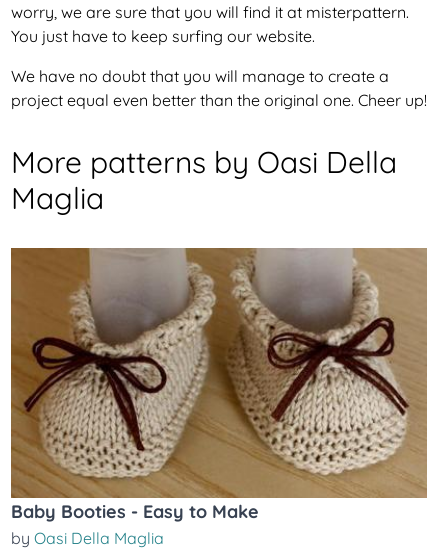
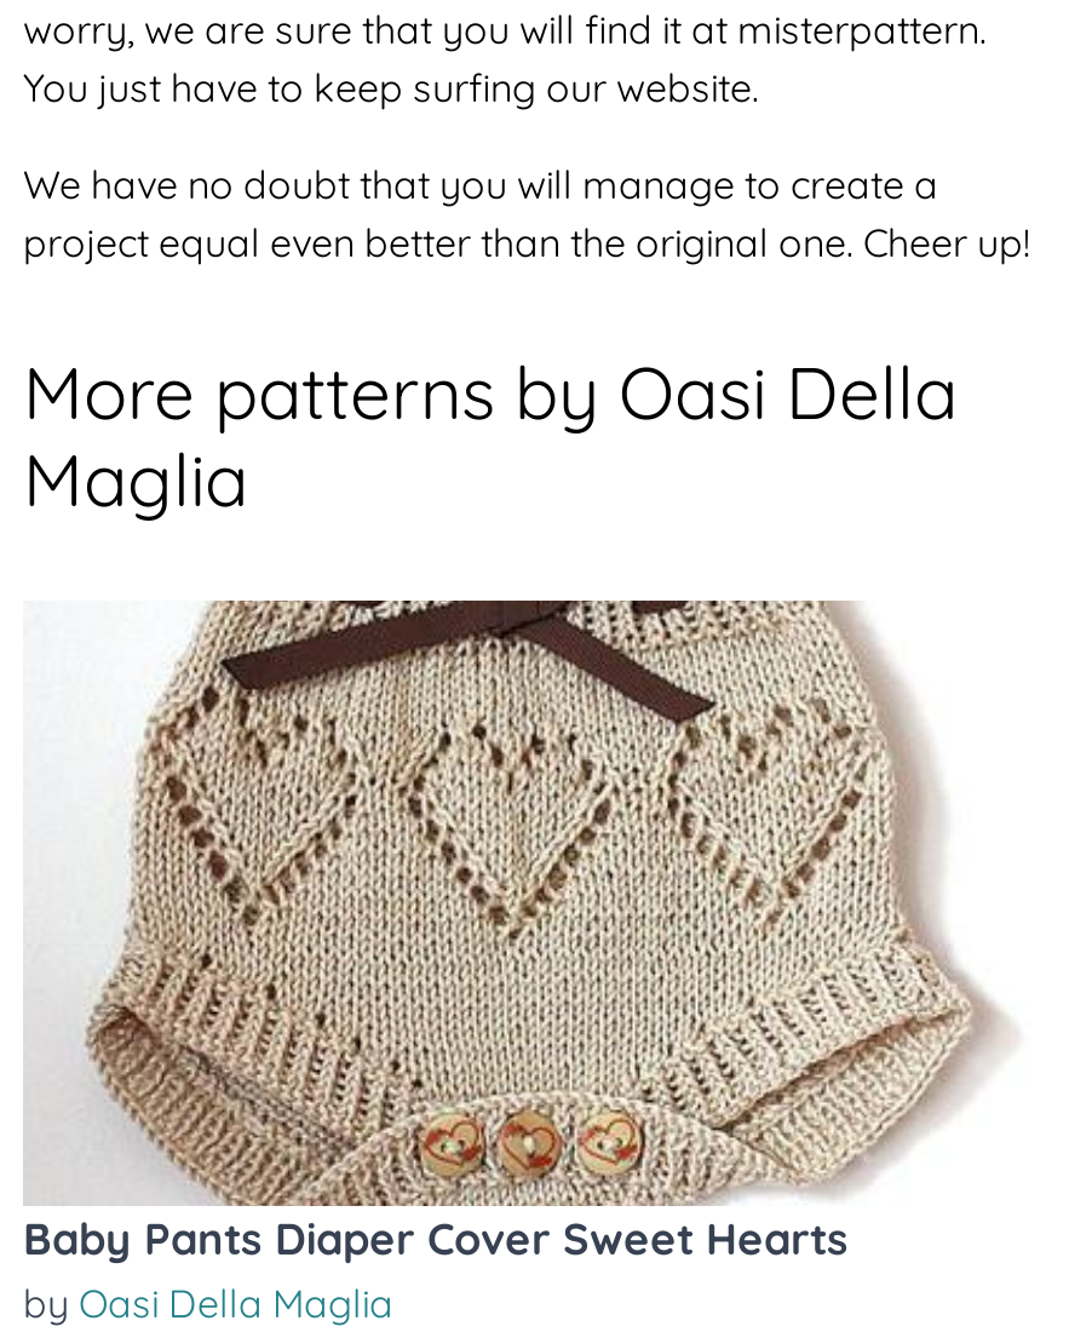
- [image]
- Baby Booties - Easy to Make
+ [image]
+ Baby Pants Diaper Cover Sweet Hearts
